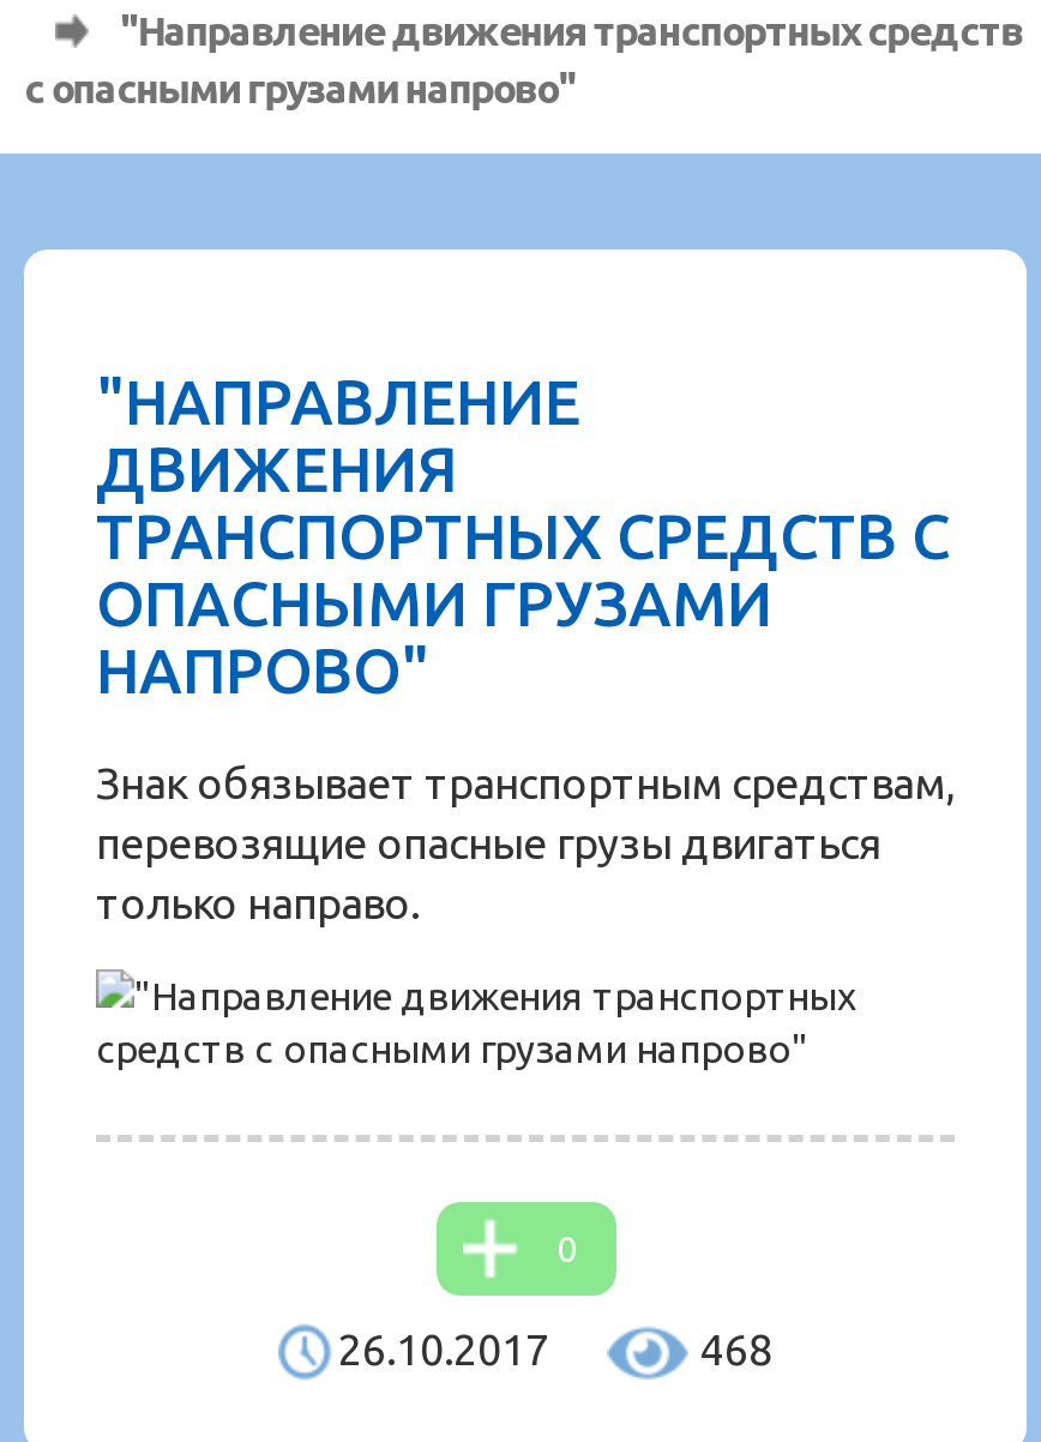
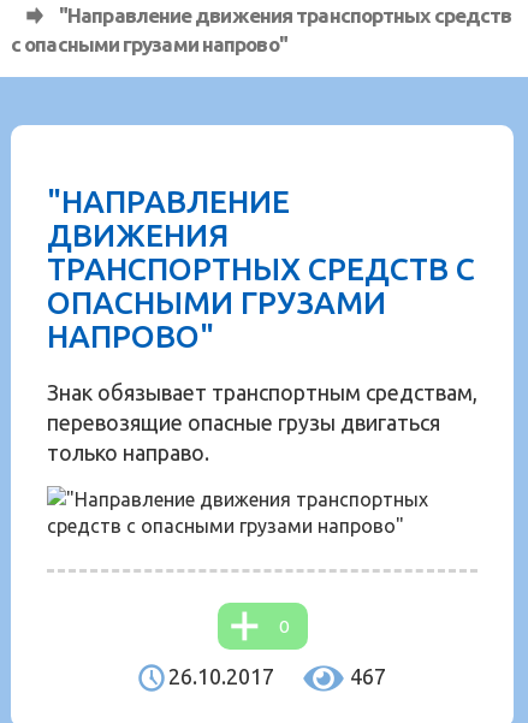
- 468
+ 467
